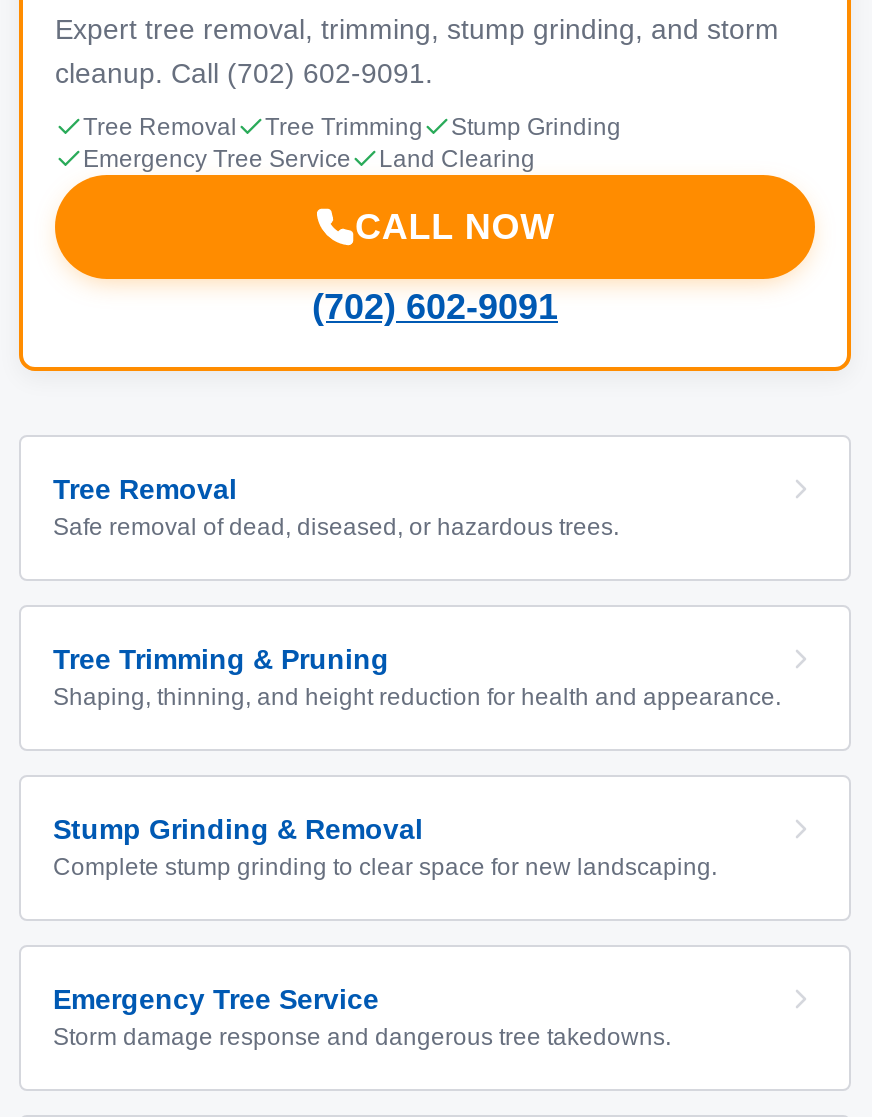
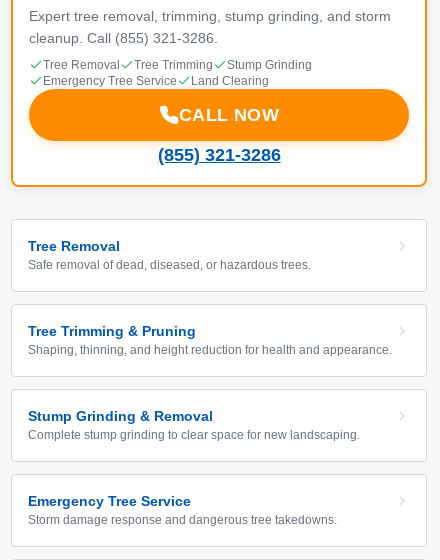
- cleanup. Call (702) 602-9091.
+ cleanup. Call (855) 321-3286.

- (702) 602-9091
+ (855) 321-3286
